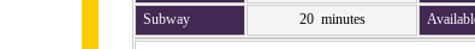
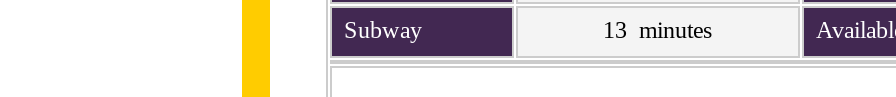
- 20 minutes
+ 13 minutes
